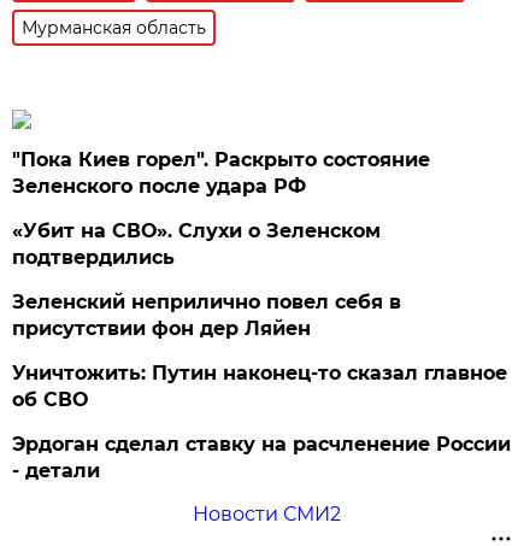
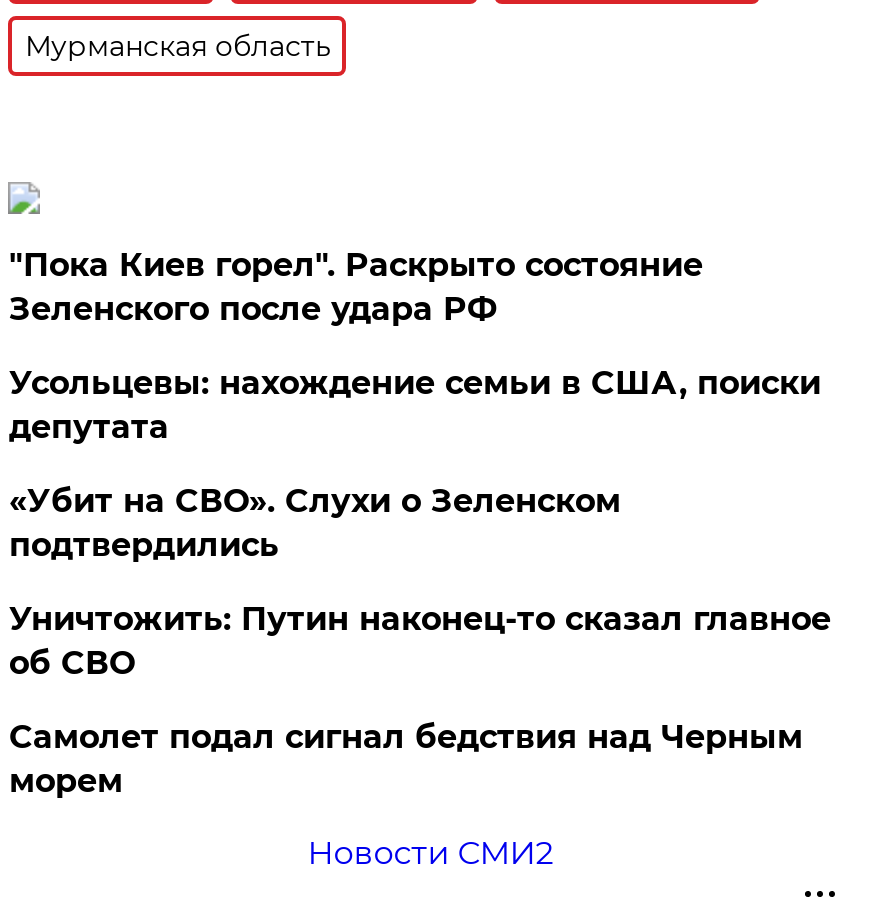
+ Усольцевы: нахождение семьи в США, поиски
+ депутата

moved down: «Убит на СВО». Слухи о Зеленском | подтвердились

- Зеленский неприлично повел cебя в
- присутствии фон дер Ляйен

- Эрдоган сделал ставку на расчленение России
- - детали
+ Самолет подал сигнал бедствия над Черным
+ морем
